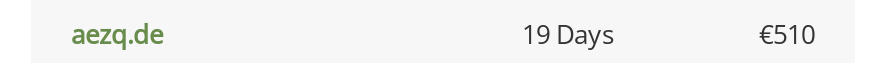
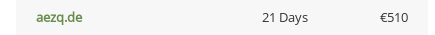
- 19 Days
+ 21 Days
